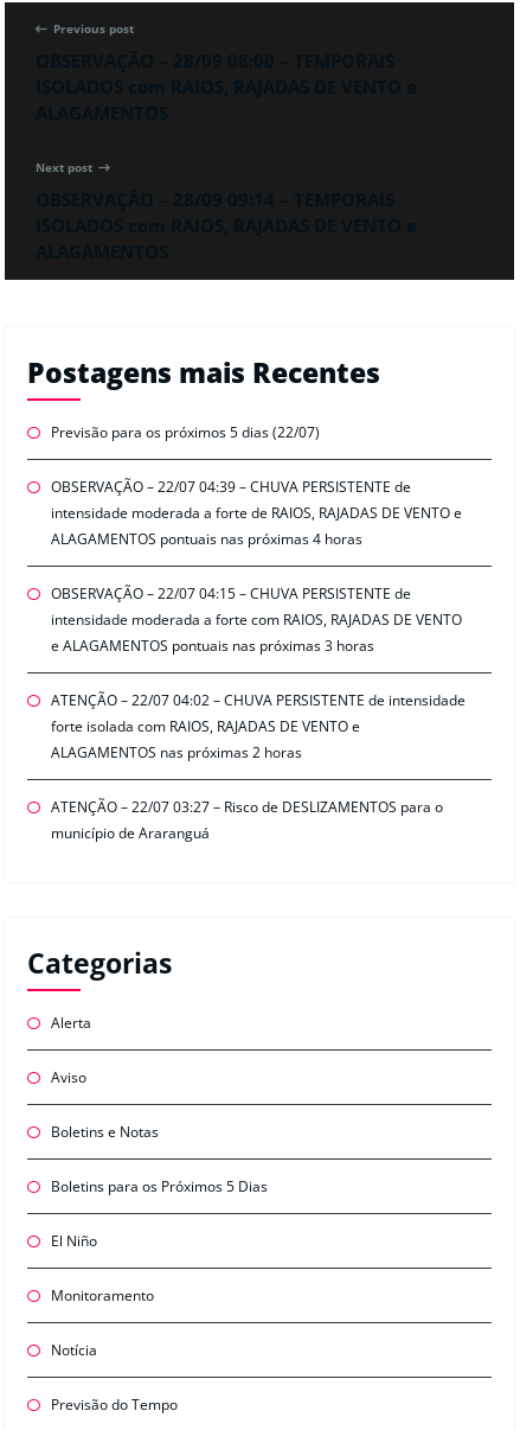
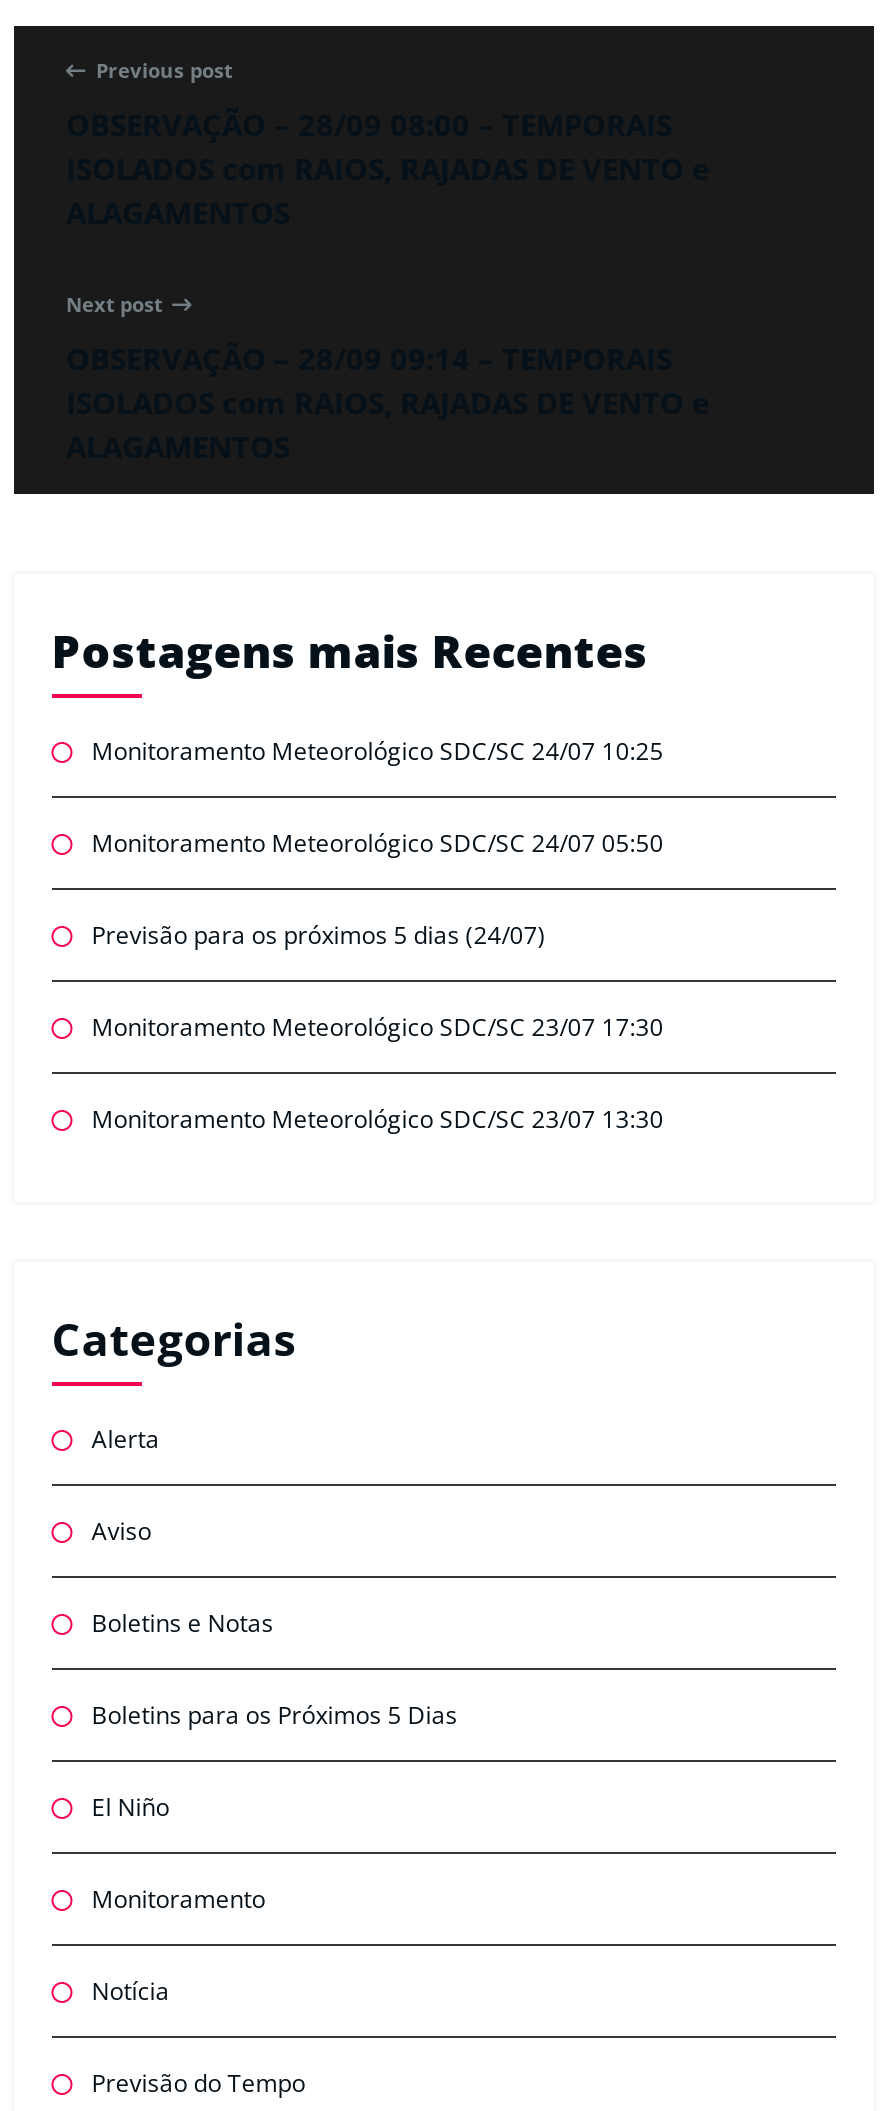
- Previsão para os próximos 5 dias (22/07)
+ Monitoramento Meteorológico SDC/SC 24/07 10:25

- OBSERVAÇÃO – 22/07 04:39 – CHUVA PERSISTENTE de
- intensidade moderada a forte de RAIOS, RAJADAS DE VENTO e
- ALAGAMENTOS pontuais nas próximas 4 horas
+ Monitoramento Meteorológico SDC/SC 24/07 05:50

- OBSERVAÇÃO – 22/07 04:15 – CHUVA PERSISTENTE de
- intensidade moderada a forte com RAIOS, RAJADAS DE VENTO
- e ALAGAMENTOS pontuais nas próximas 3 horas
+ Previsão para os próximos 5 dias (24/07)

- ATENÇÃO – 22/07 04:02 – CHUVA PERSISTENTE de intensidade
- forte isolada com RAIOS, RAJADAS DE VENTO e
- ALAGAMENTOS nas próximas 2 horas
+ Monitoramento Meteorológico SDC/SC 23/07 17:30

- ATENÇÃO – 22/07 03:27 – Risco de DESLIZAMENTOS para o
- município de Araranguá
+ Monitoramento Meteorológico SDC/SC 23/07 13:30
